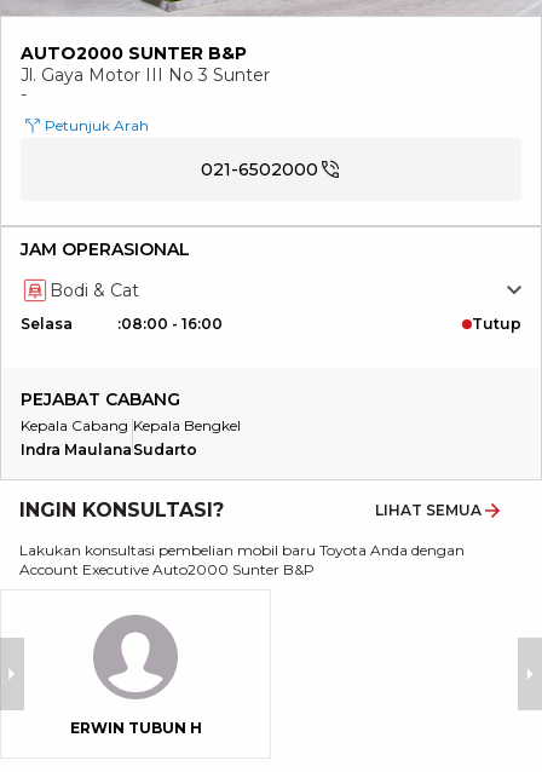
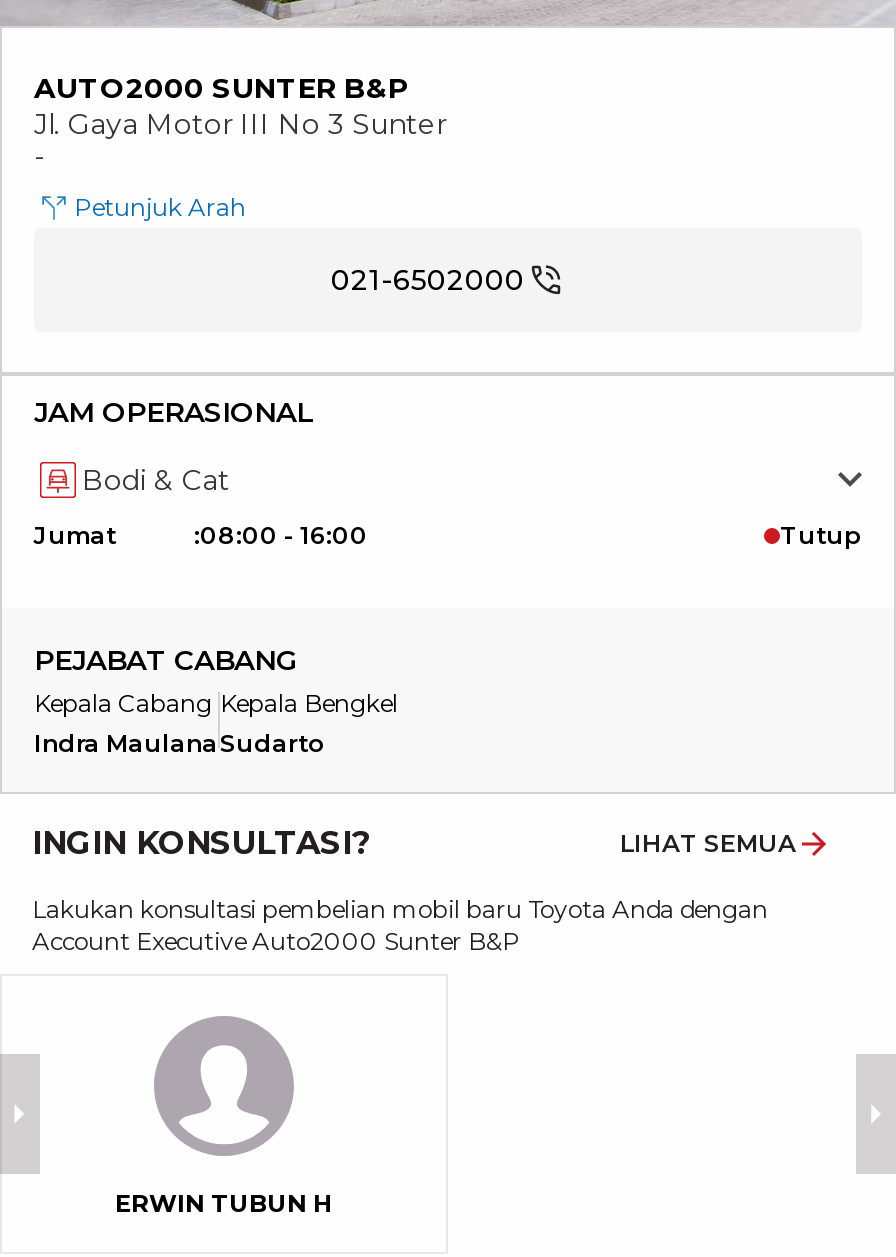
- Selasa
+ Jumat
